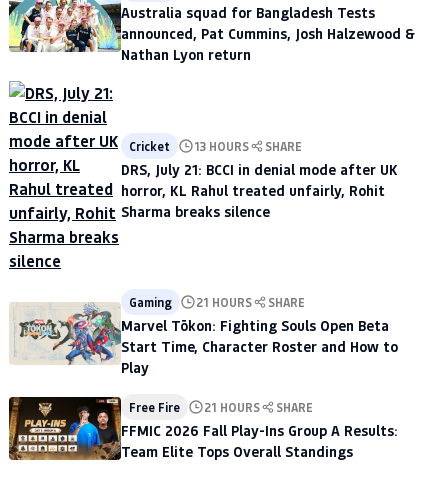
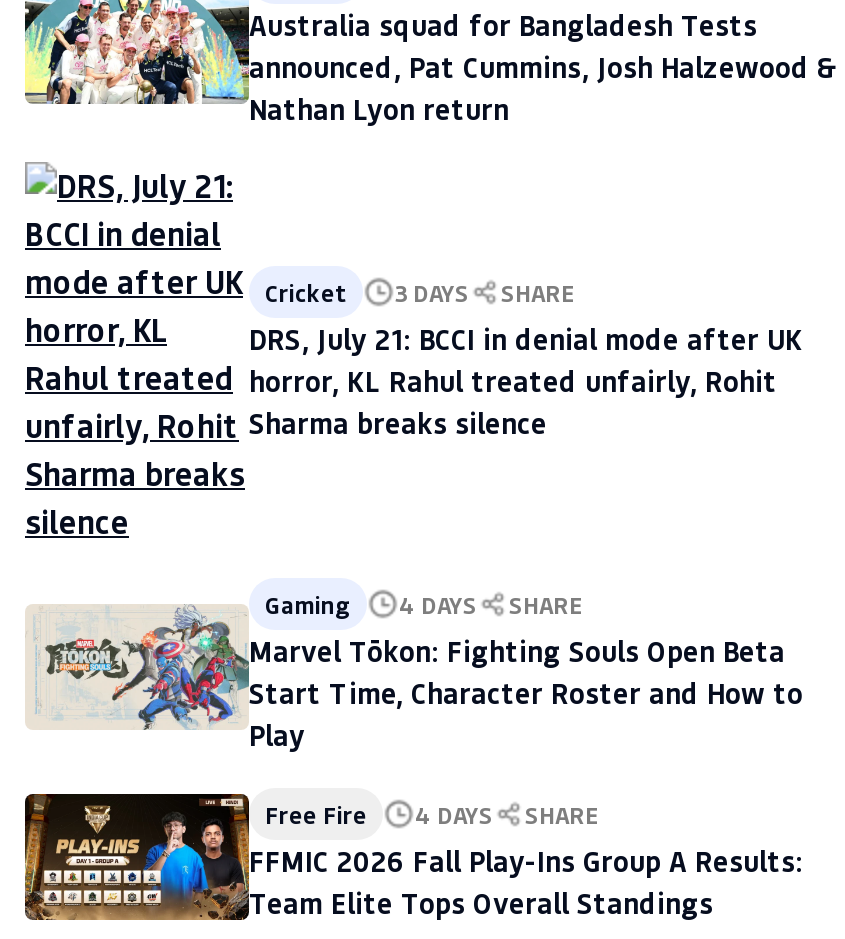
- Cricket 13 HOURS SHARE
+ Cricket 3 DAYS SHARE

- Gaming 21 HOURS SHARE
+ Gaming 4 DAYS SHARE

- Free Fire 21 HOURS SHARE
+ Free Fire 4 DAYS SHARE
